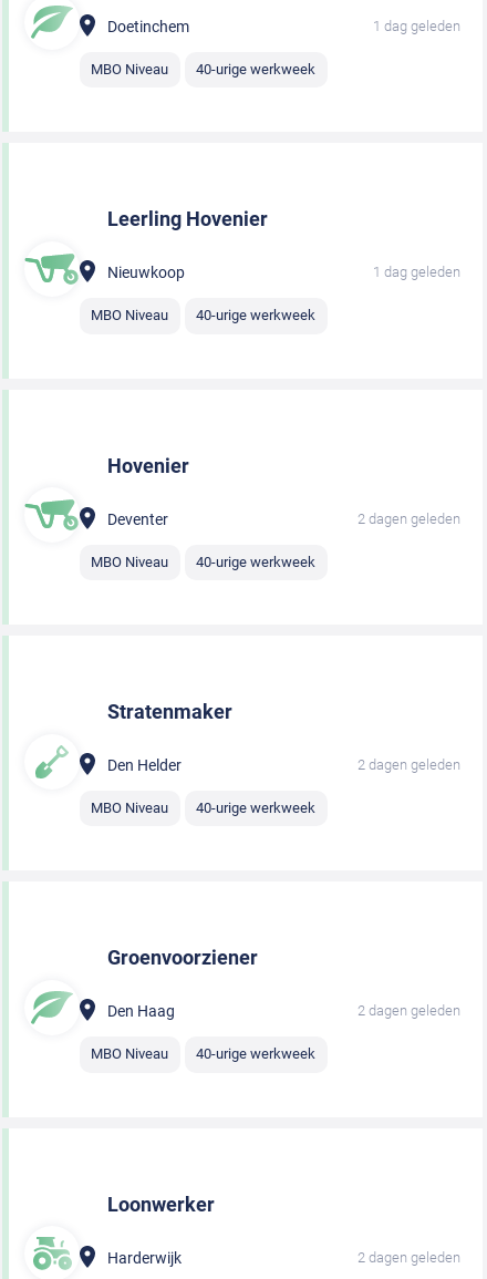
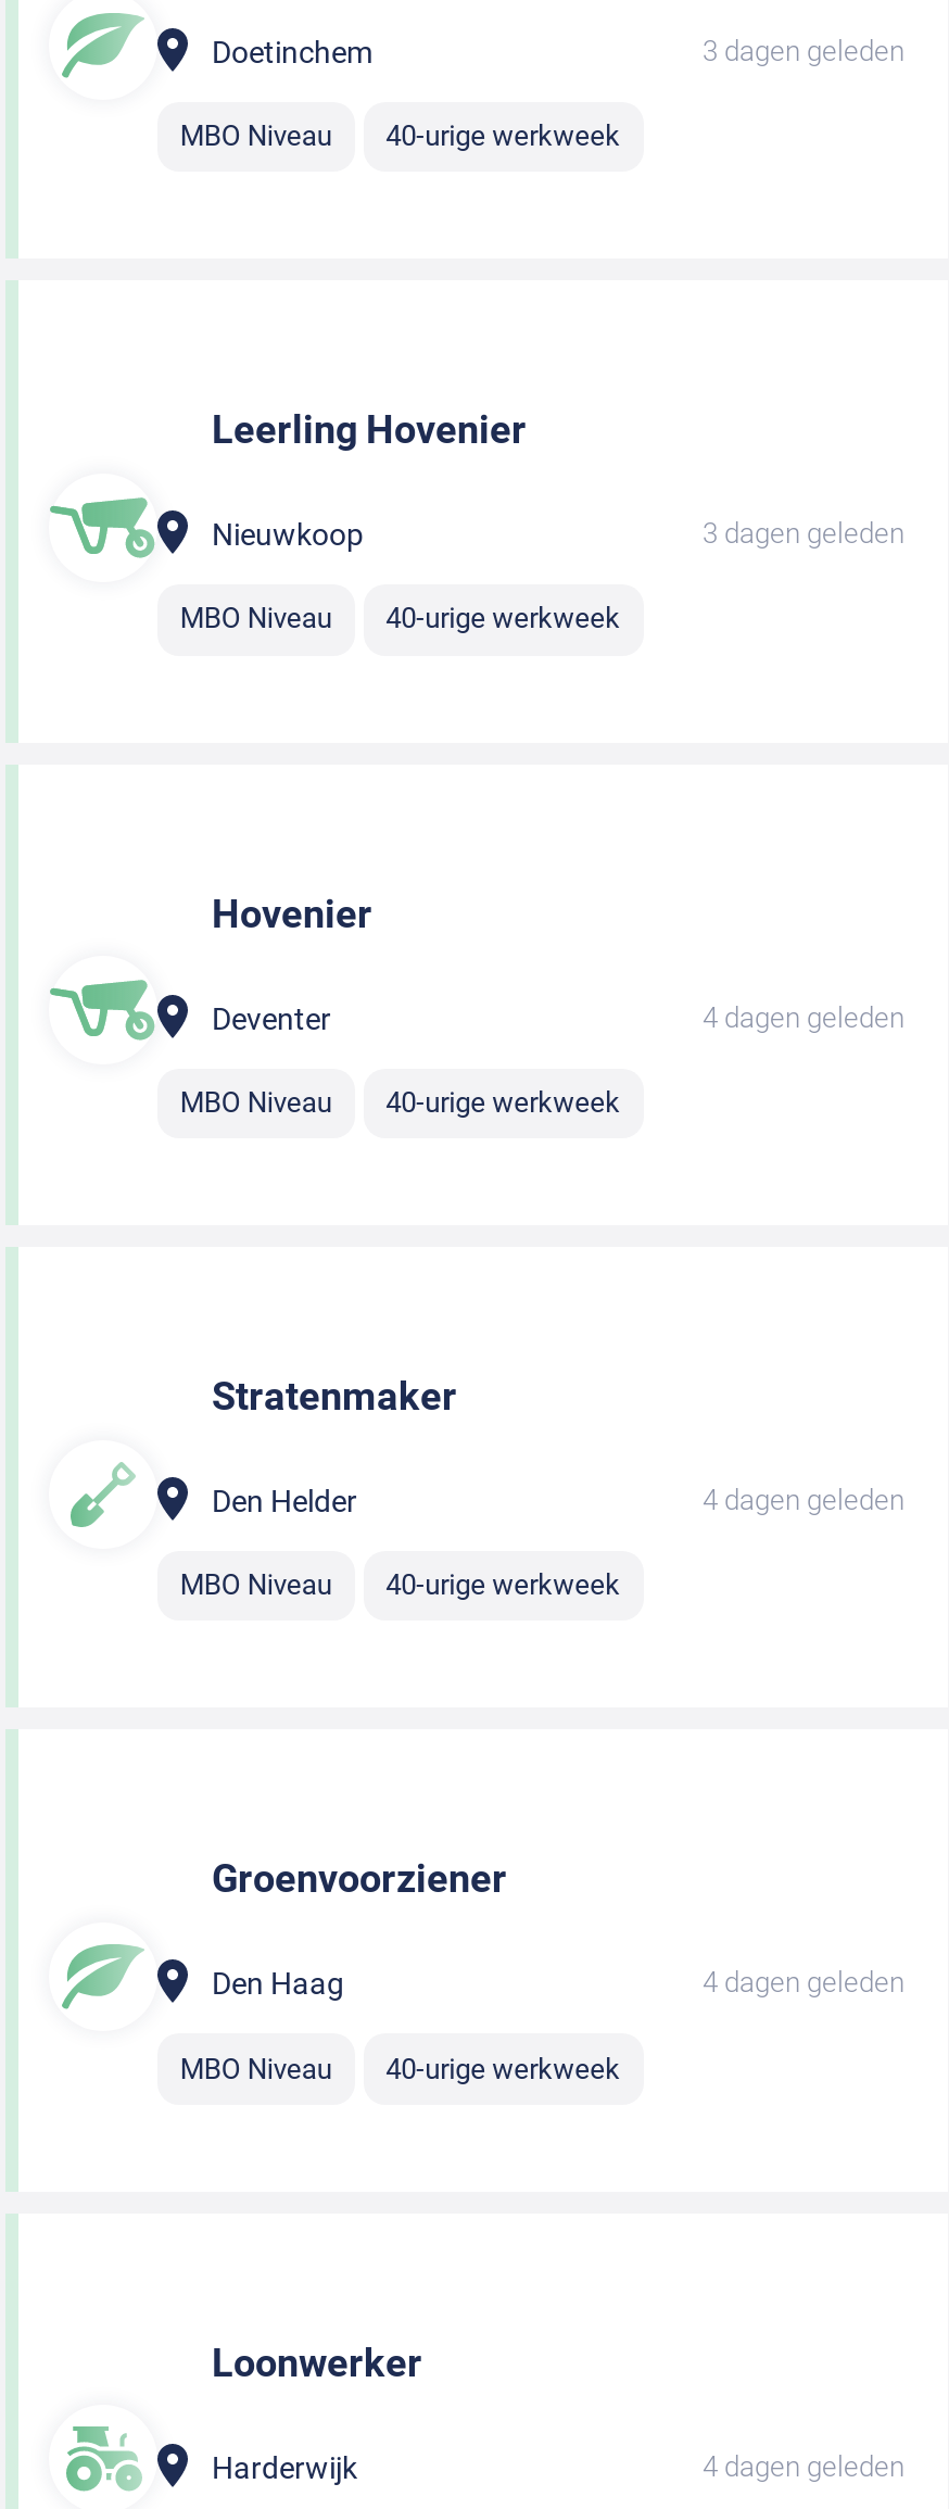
- 1 dag geleden
+ 3 dagen geleden

- 1 dag geleden
+ 3 dagen geleden

- 2 dagen geleden
+ 4 dagen geleden

- 2 dagen geleden
+ 4 dagen geleden

- 2 dagen geleden
+ 4 dagen geleden

- 2 dagen geleden
+ 4 dagen geleden
